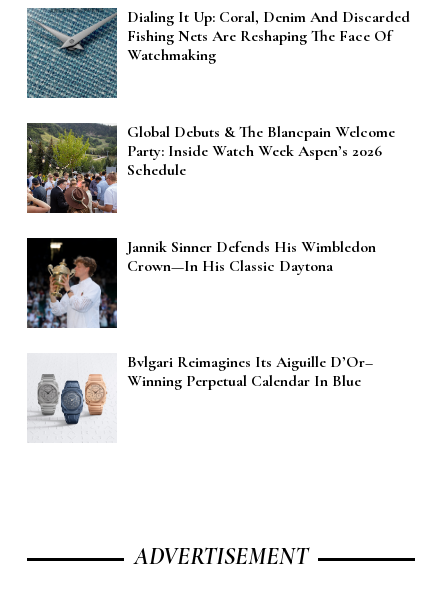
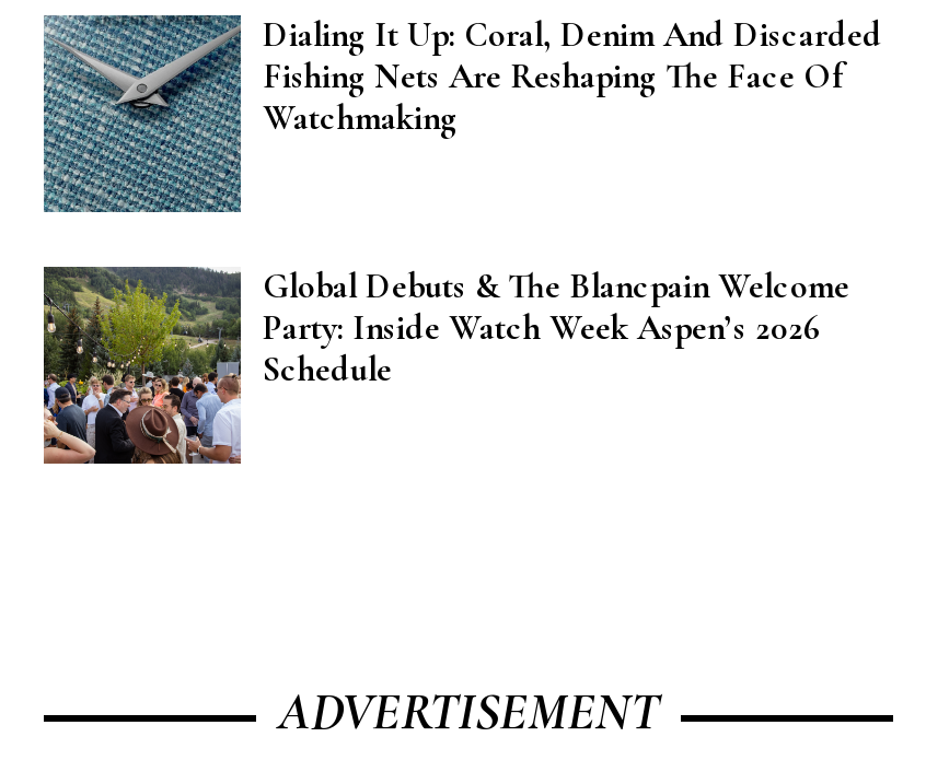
- [image]
- Jannik Sinner Defends His Wimbledon
- Crown—In His Classic Daytona

- [image]
- Bvlgari Reimagines Its Aiguille D’Or–
- Winning Perpetual Calendar In Blue
